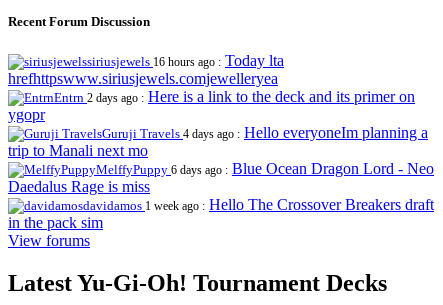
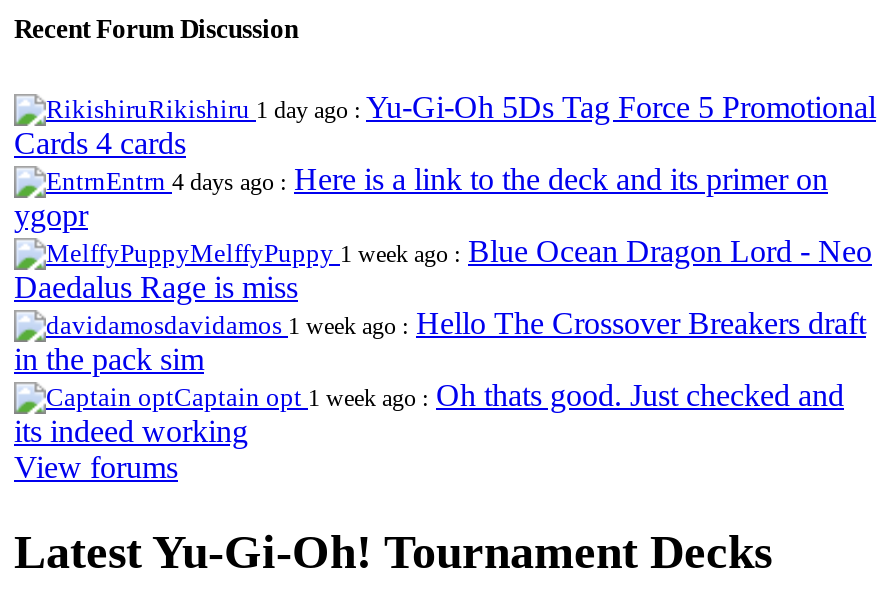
- siriusjewels 16 hours ago : Today lta
- hrefhttpswww.siriusjewels.comjewelleryea
- Entrn 2 days ago : Here is a link to the deck and its primer on
+ Rikishiru 1 day ago : Yu-Gi-Oh 5Ds Tag Force 5 Promotional
+ Cards 4 cards
+ Entrn 4 days ago : Here is a link to the deck and its primer on

- Guruji Travels 4 days ago : Hello everyoneIm planning a
- trip to Manali next mo
- MelffyPuppy 6 days ago : Blue Ocean Dragon Lord - Neo
+ MelffyPuppy 1 week ago : Blue Ocean Dragon Lord - Neo

moved up: Daedalus Rage is miss | davidamos 1 week ago : Hello The Crossover Breakers draft | in the pack sim

+ Captain opt 1 week ago : Oh thats good. Just checked and
+ its indeed working
